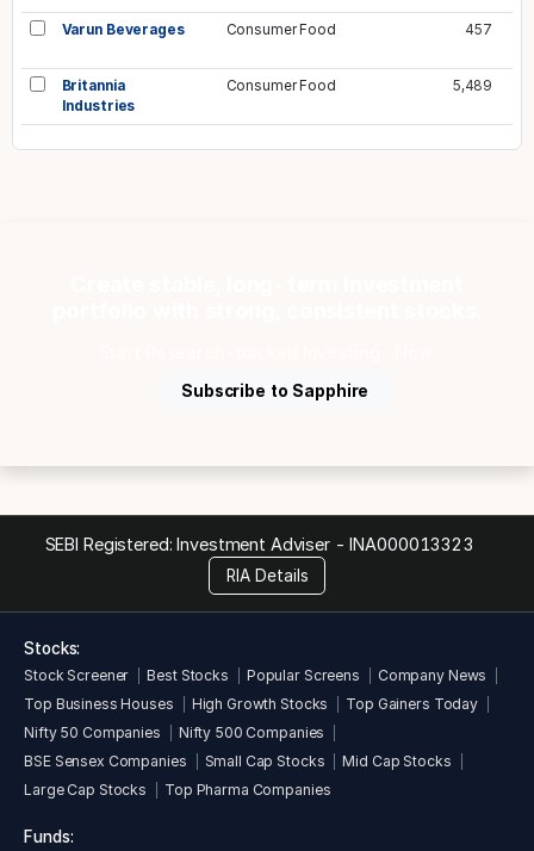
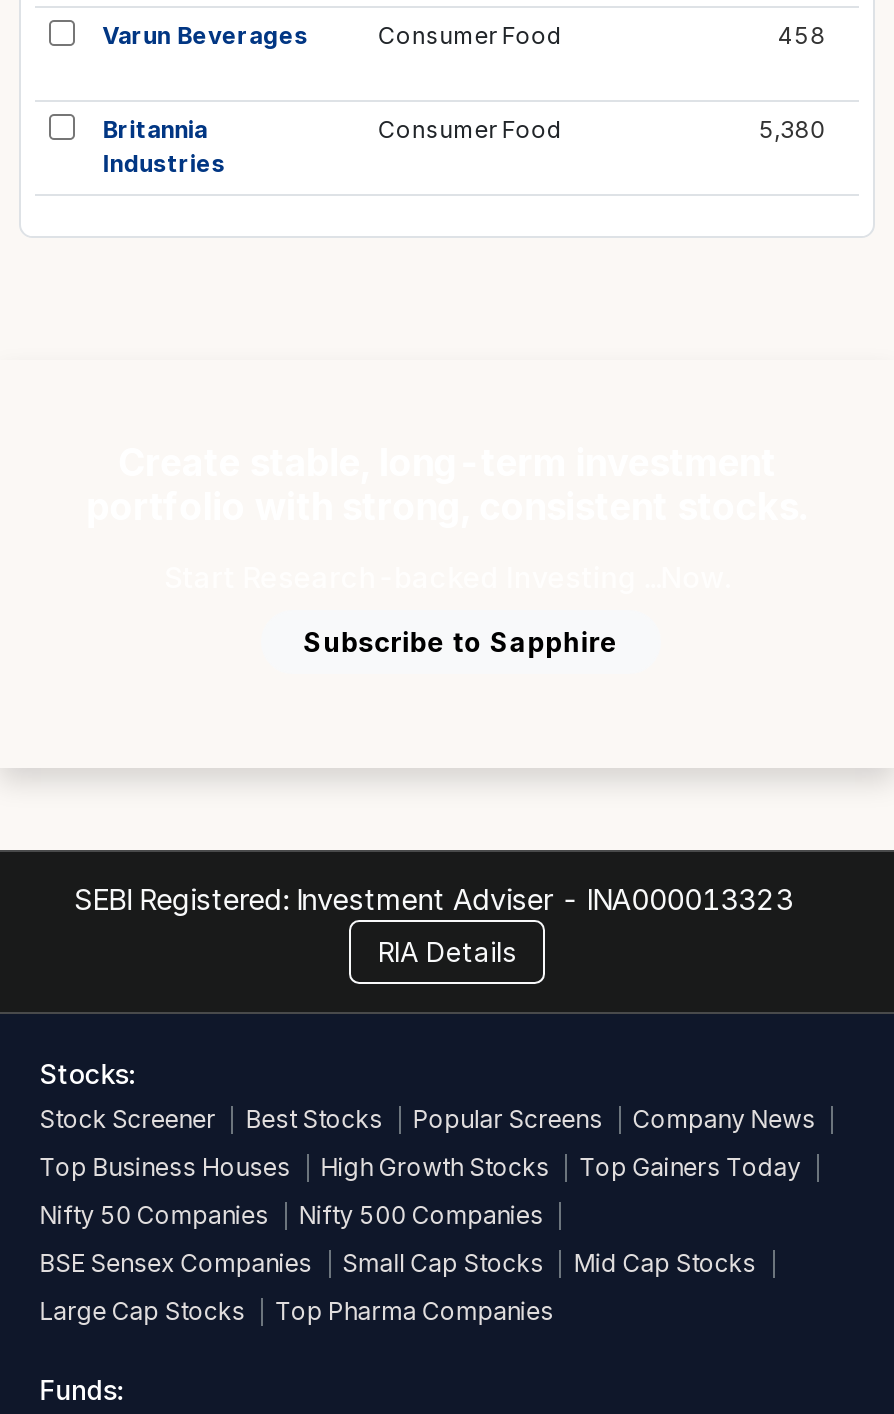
- 457
+ 458

- 5,489
+ 5,380
